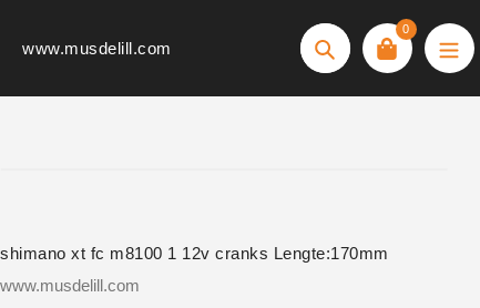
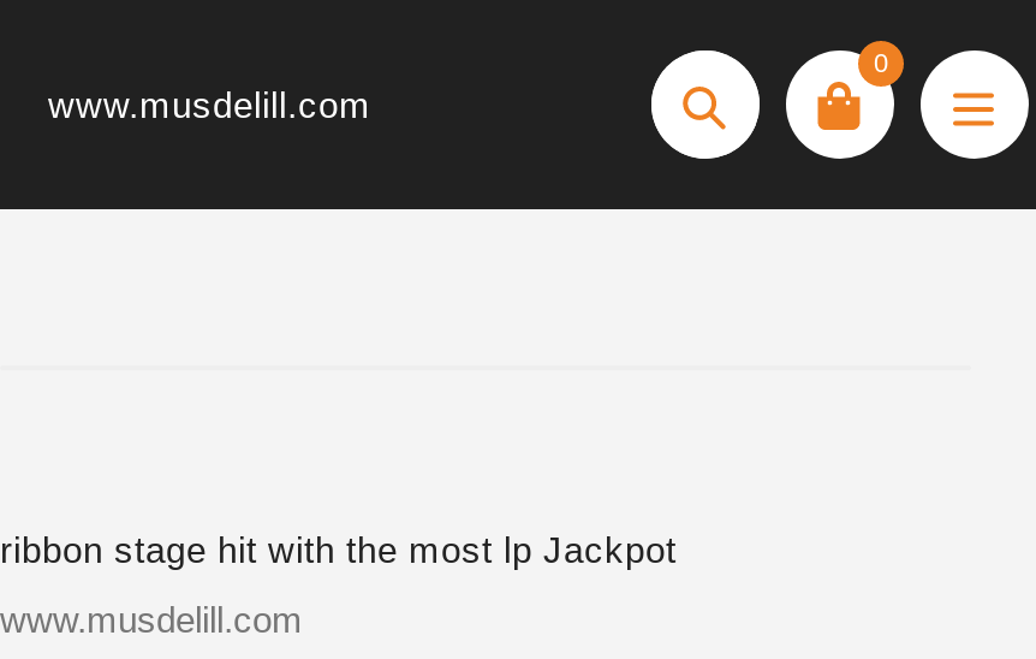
- shimano xt fc m8100 1 12v cranks Lengte:170mm
+ ribbon stage hit with the most lp Jackpot
